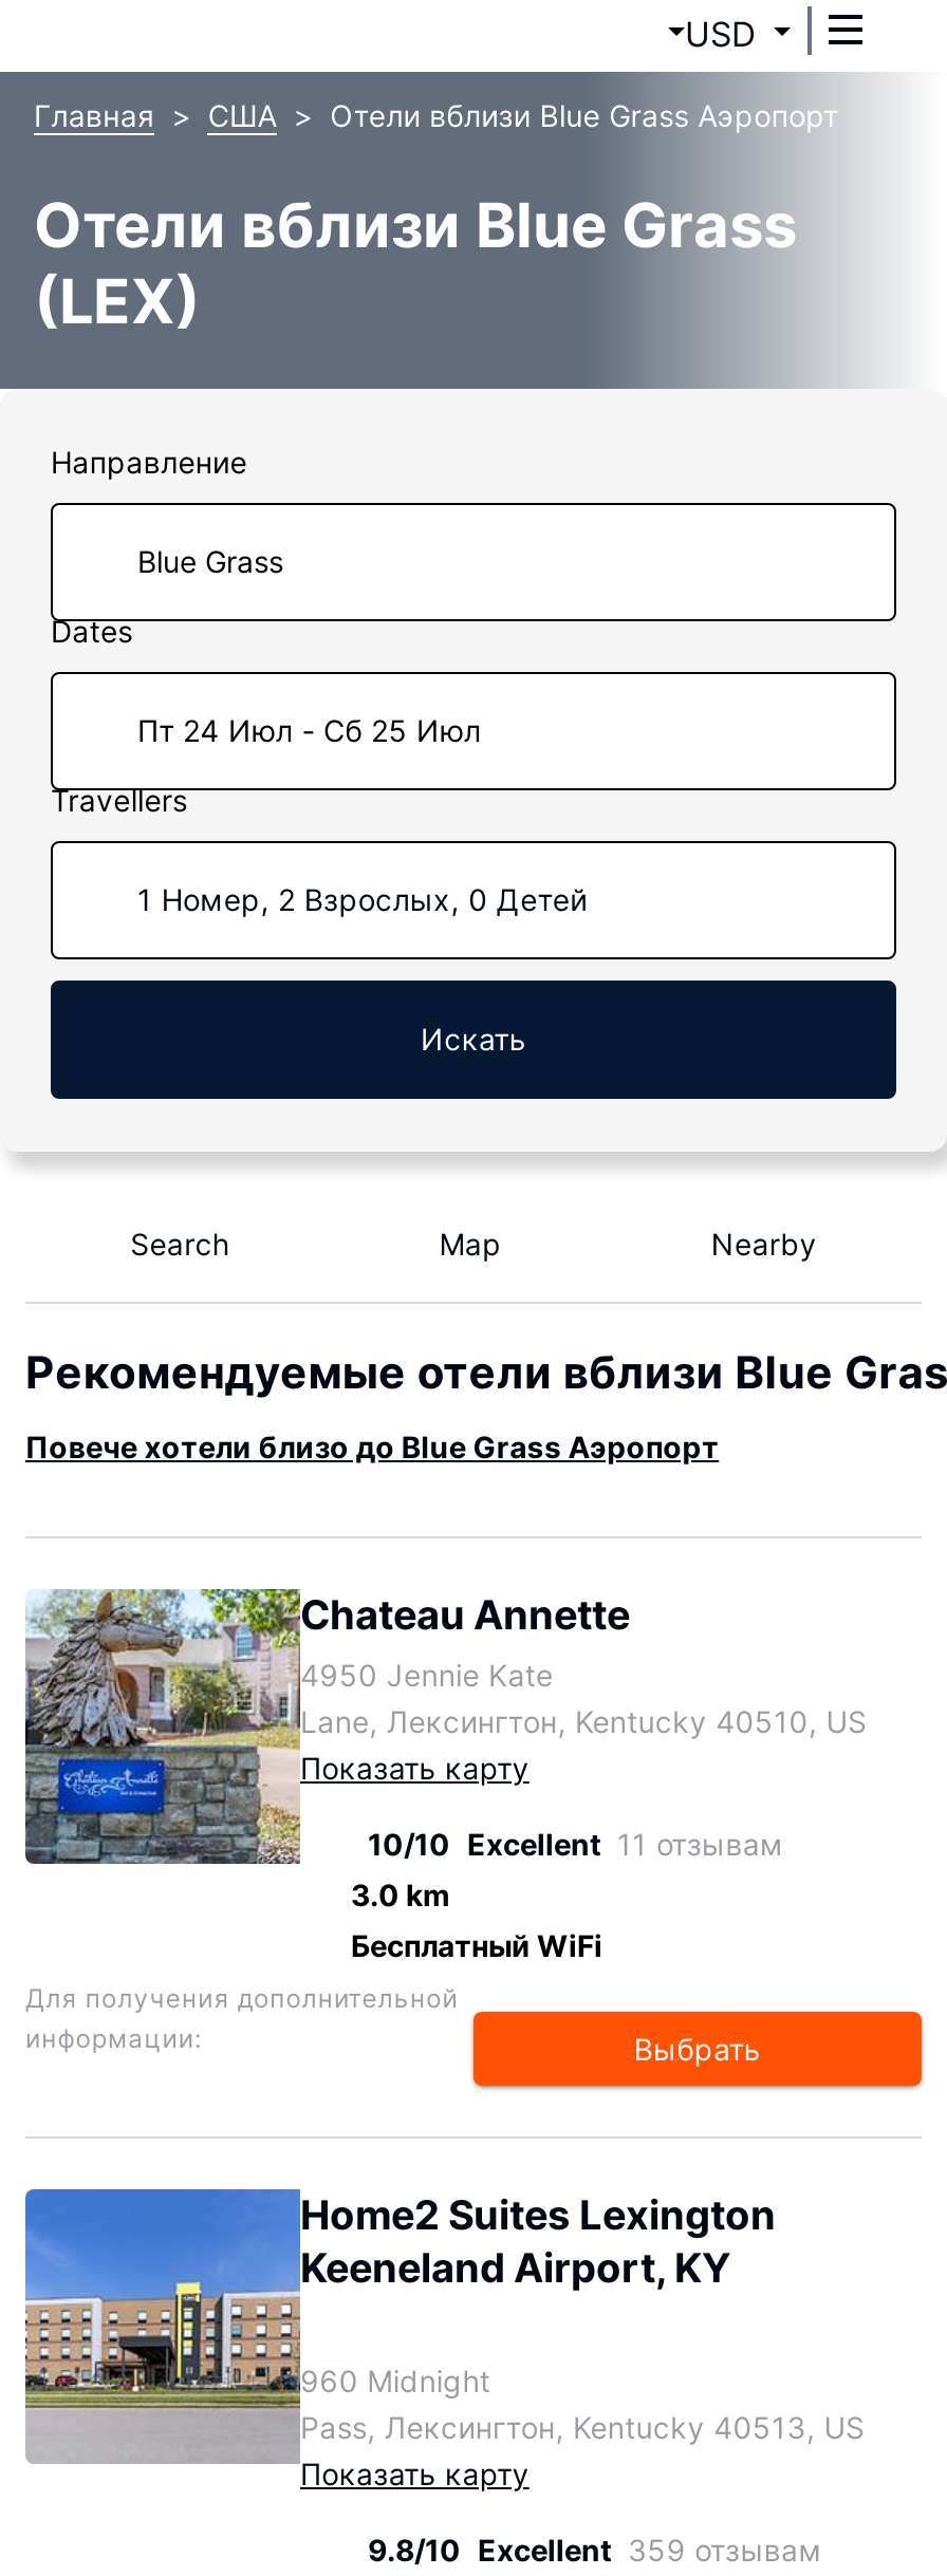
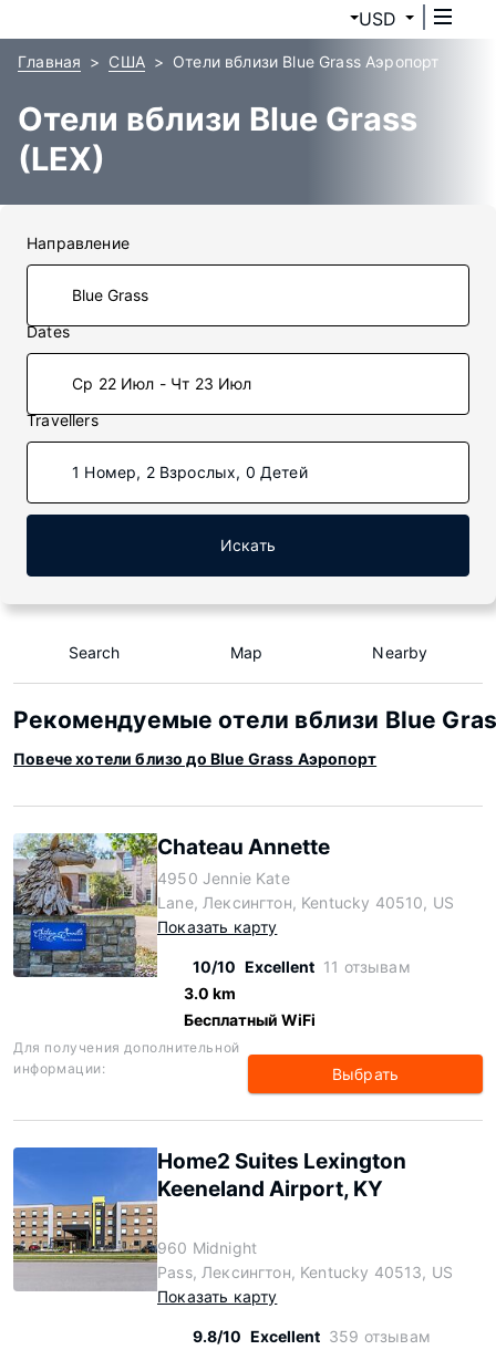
- Пт 24 Июл - Сб 25 Июл
+ Ср 22 Июл - Чт 23 Июл
